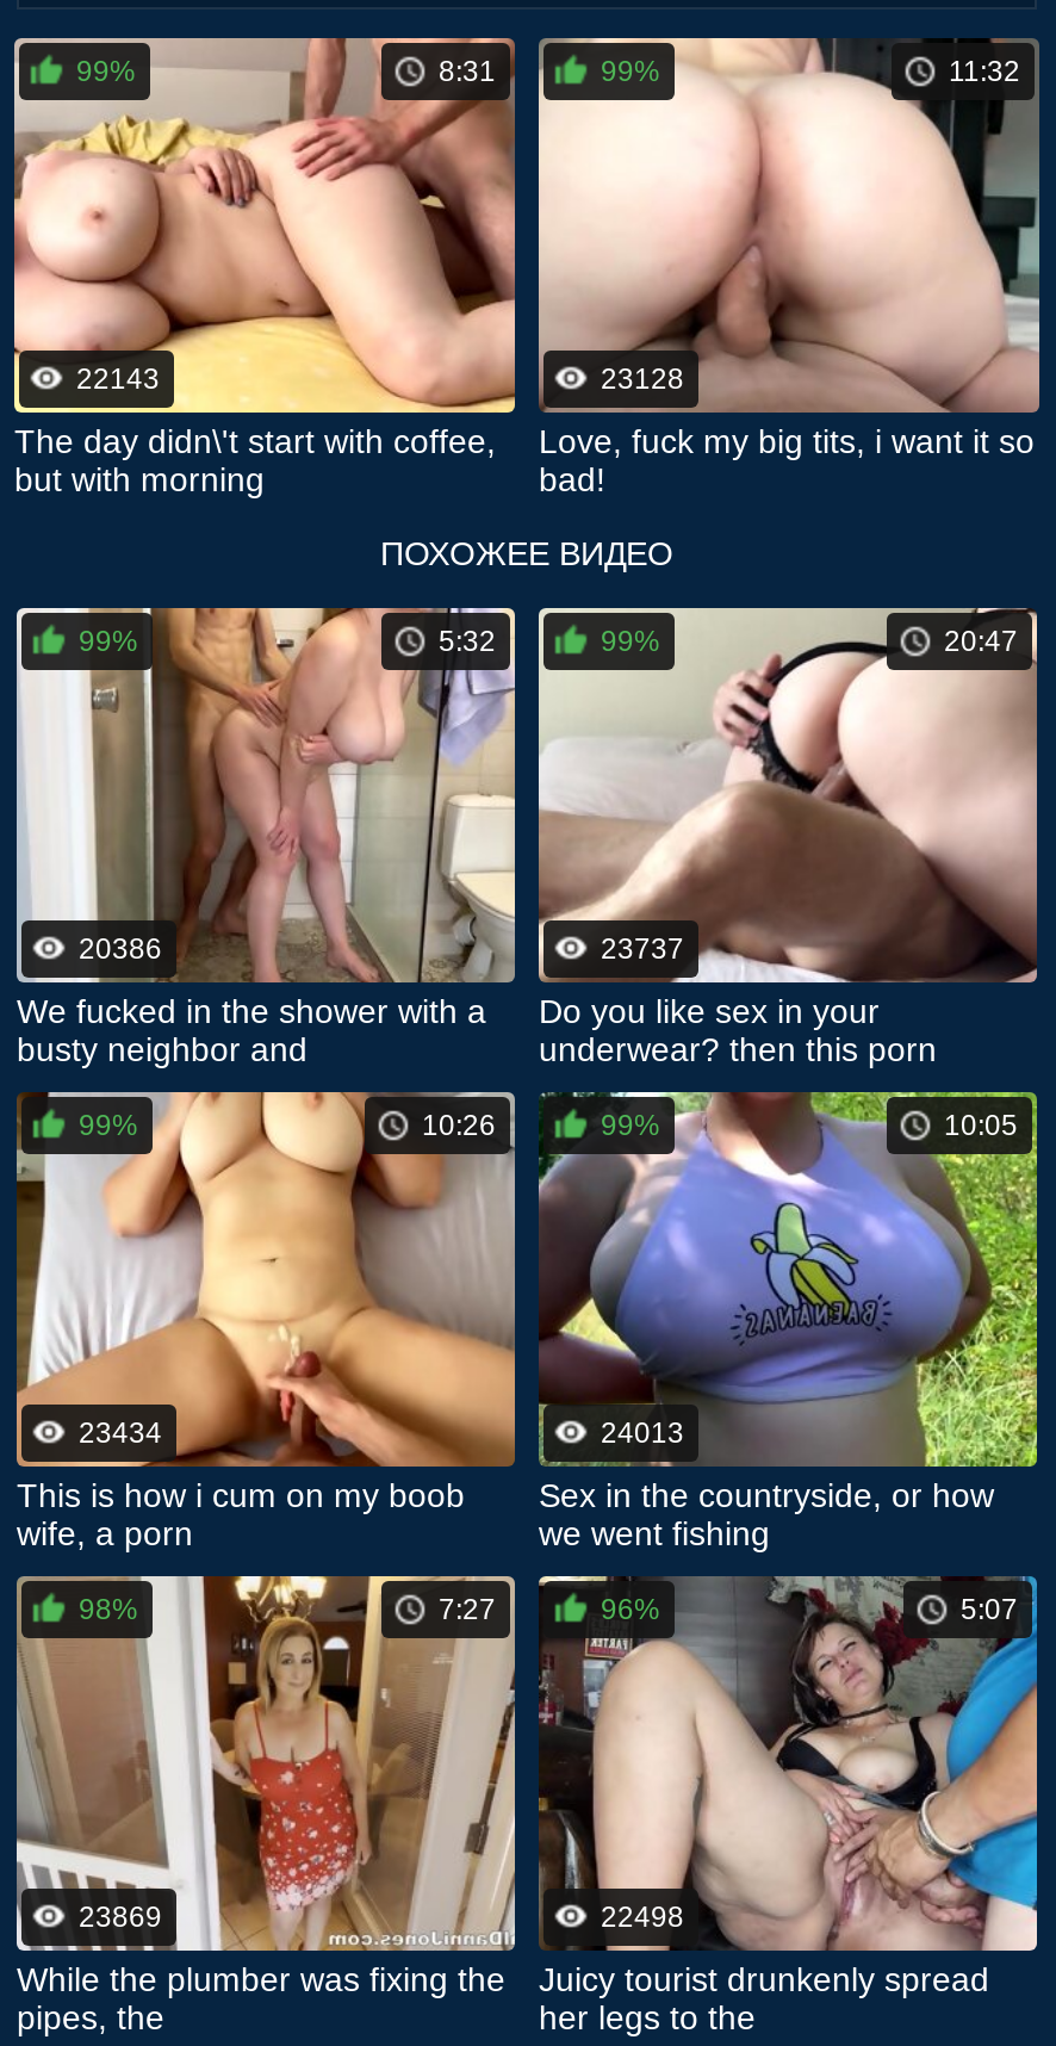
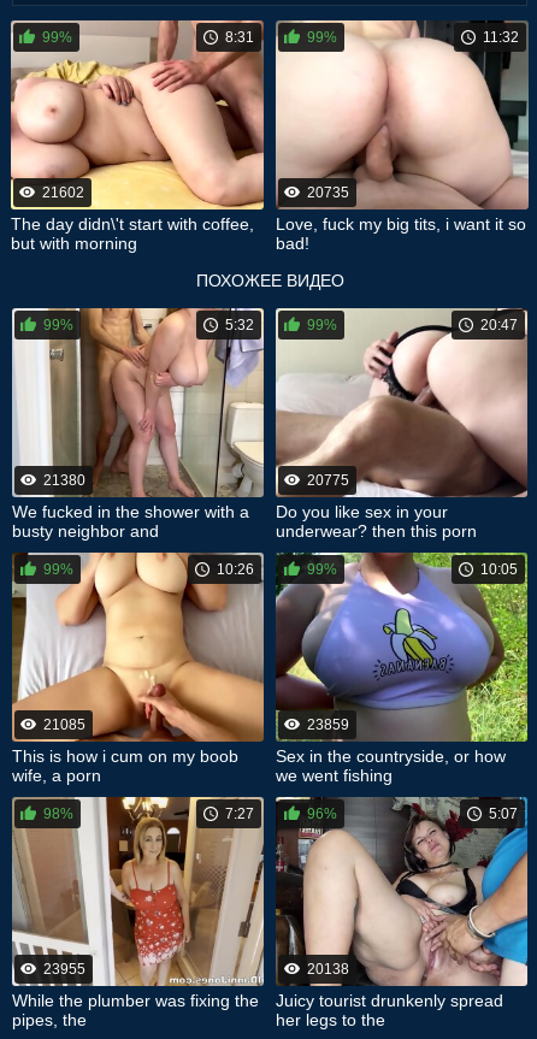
- 22143
+ 21602

- 23128
+ 20735

- 20386
+ 21380

- 23737
+ 20775

- 23434
+ 21085

- 24013
+ 23859

- 23869
+ 23955

- 22498
+ 20138
